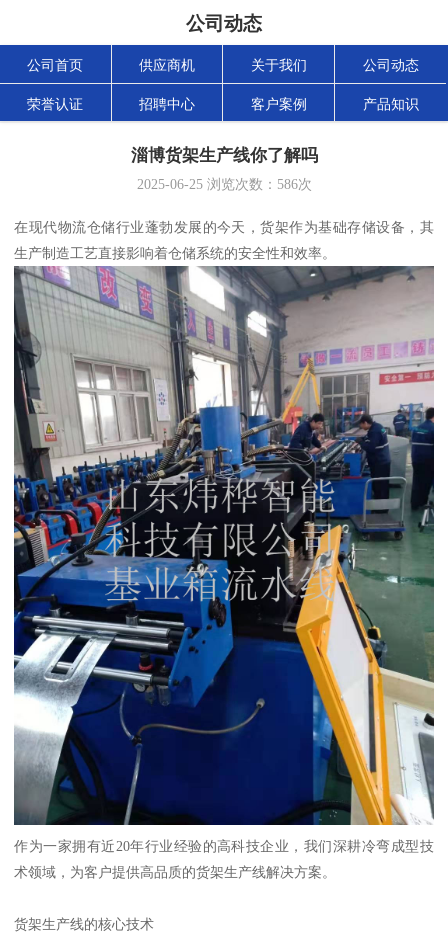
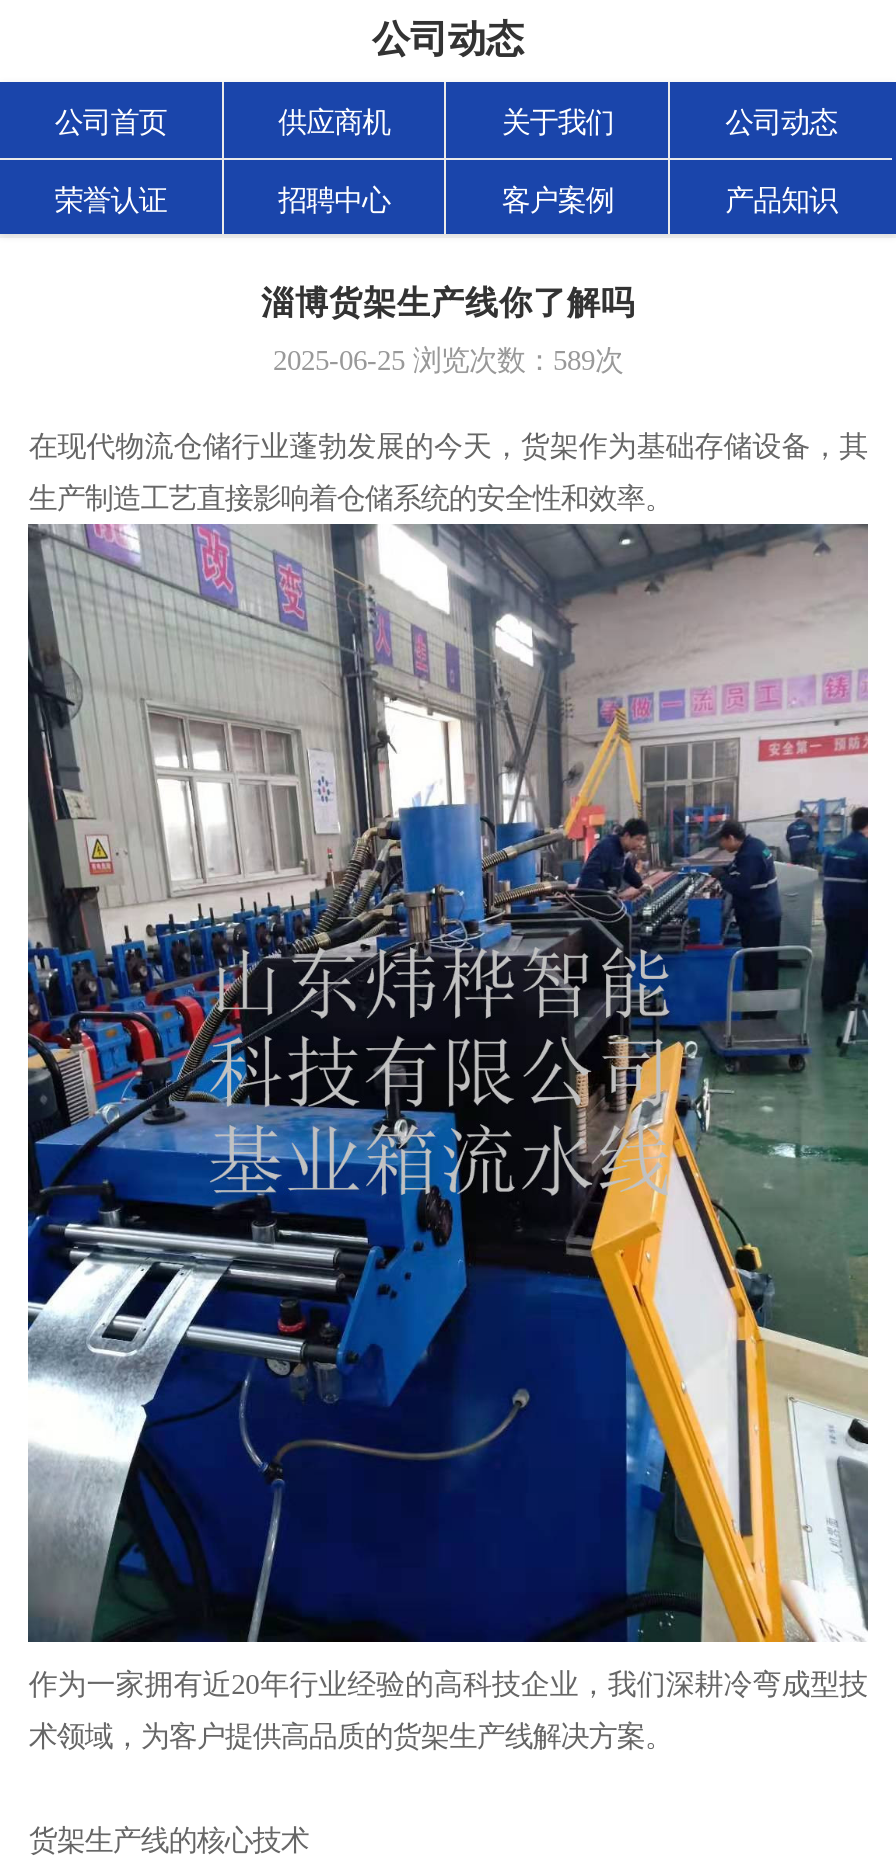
- 2025-06-25浏览次数：586次
+ 2025-06-25浏览次数：589次
